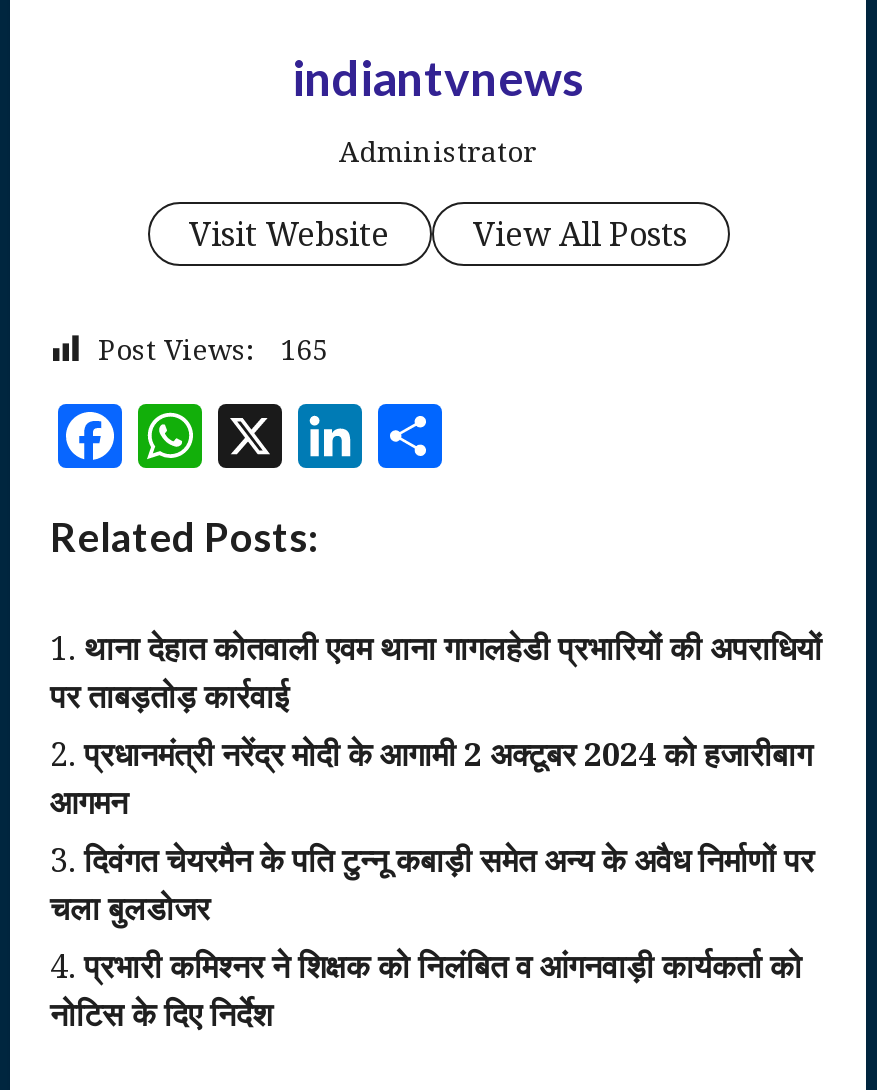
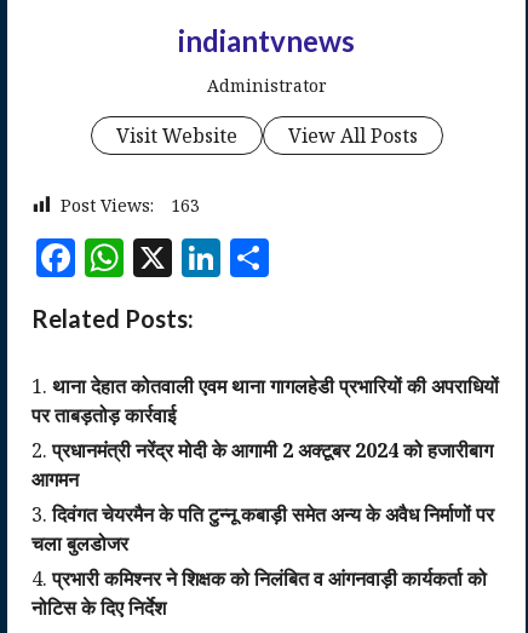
- Post Views: 165
+ Post Views: 163
